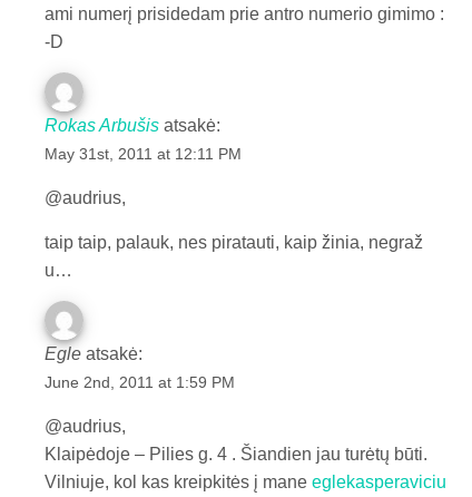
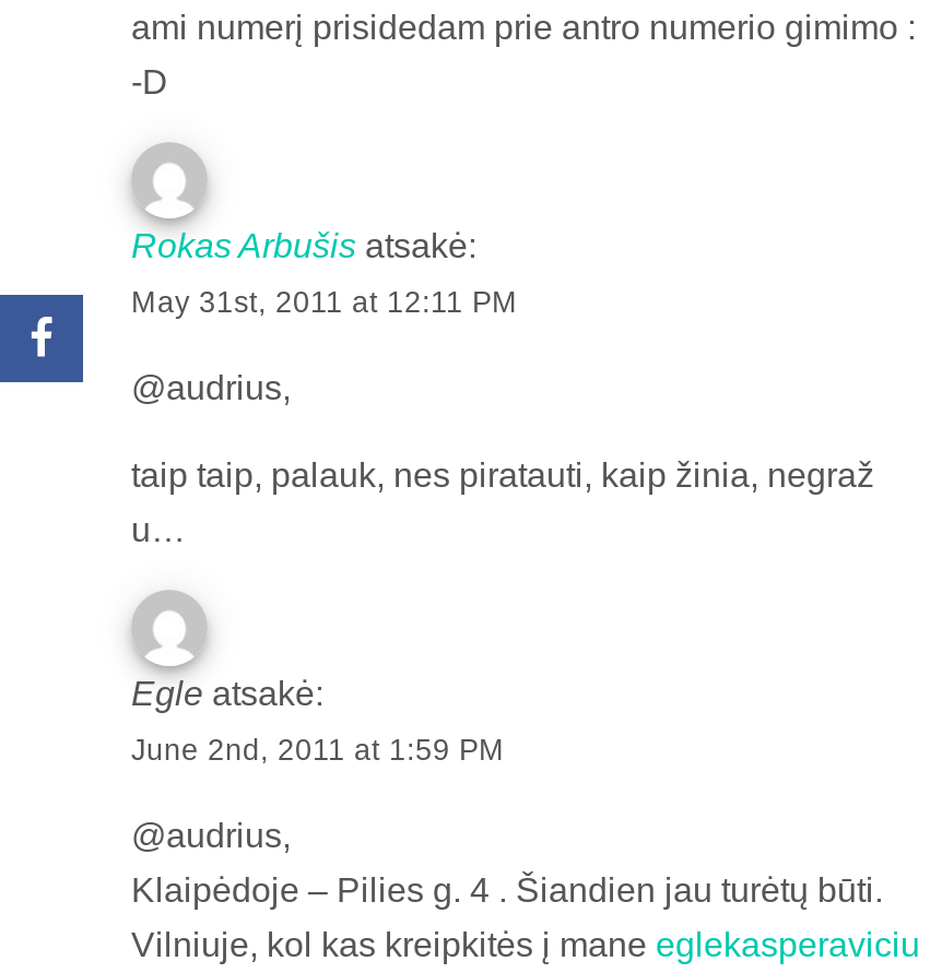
+ [image]
